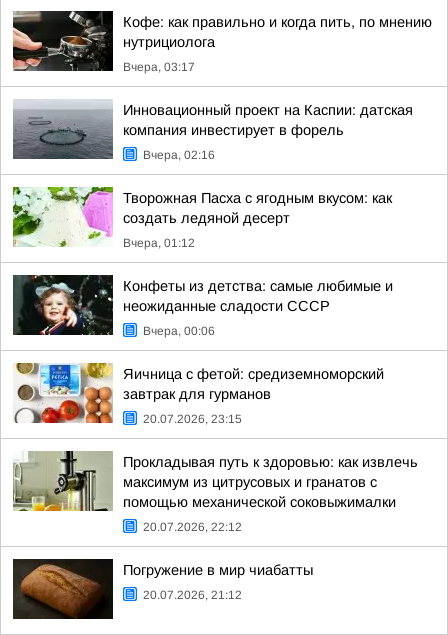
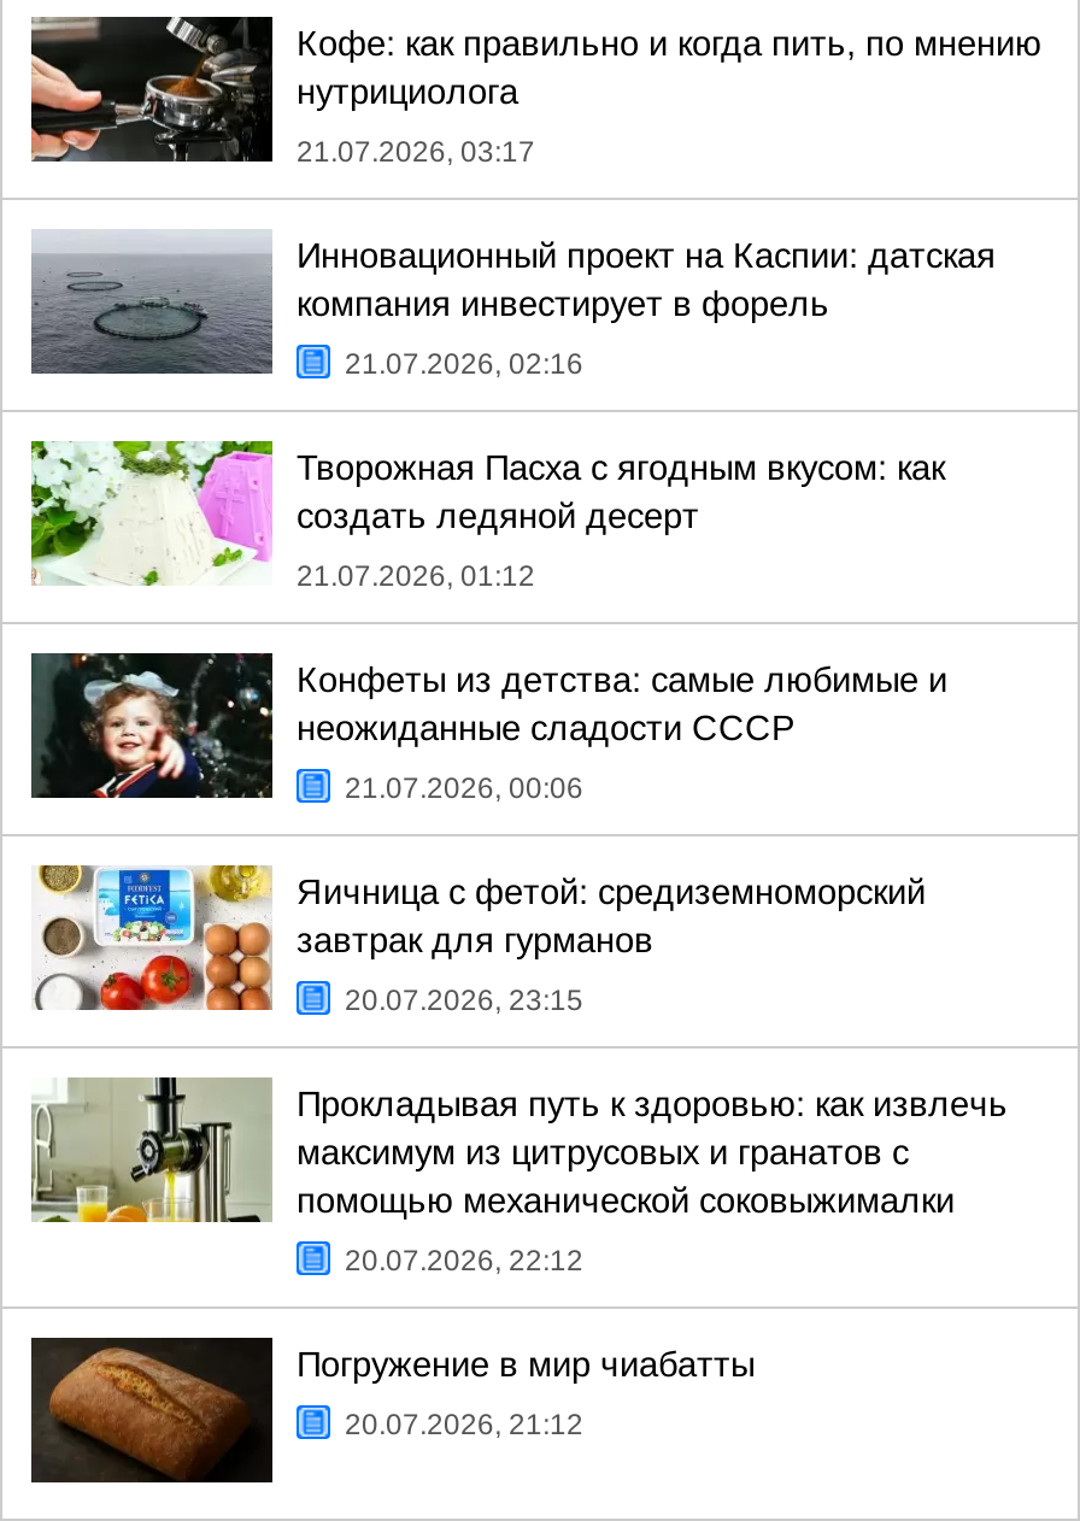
- Вчера, 03:17
+ 21.07.2026, 03:17

- Вчера, 02:16
+ 21.07.2026, 02:16

- Вчера, 01:12
+ 21.07.2026, 01:12

- Вчера, 00:06
+ 21.07.2026, 00:06
